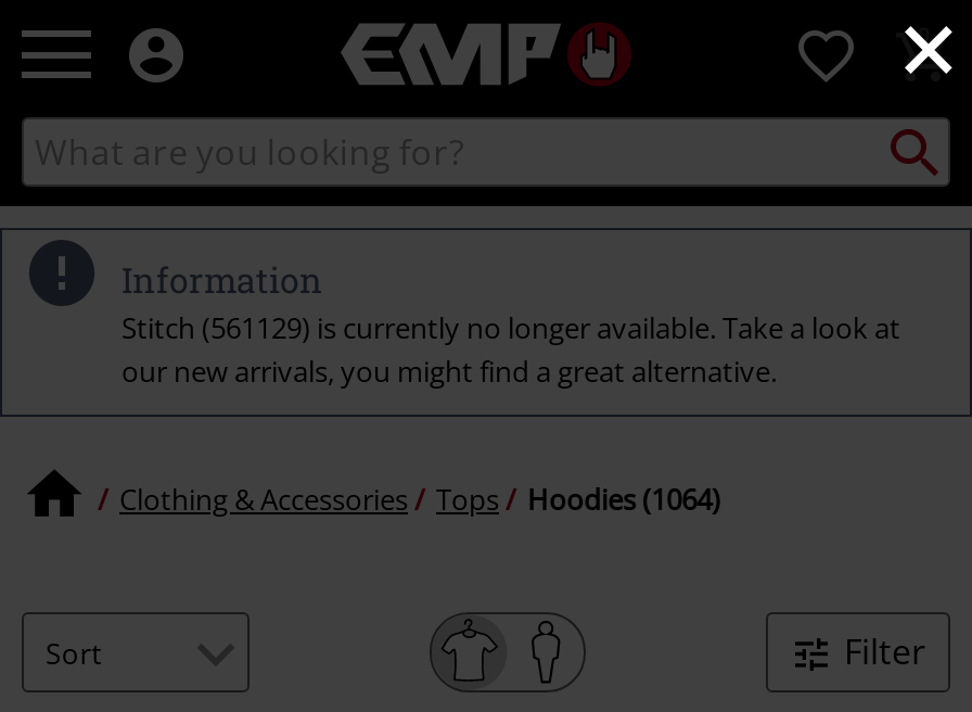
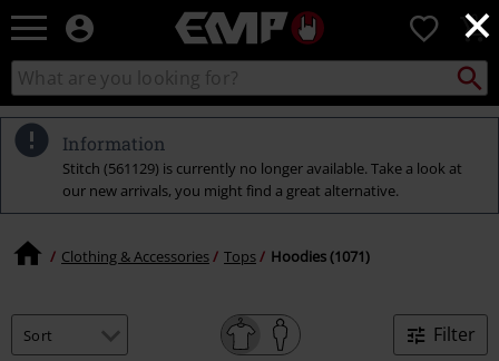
- Clothing & Accessories Tops Hoodies (1064)
+ Clothing & Accessories Tops Hoodies (1071)
